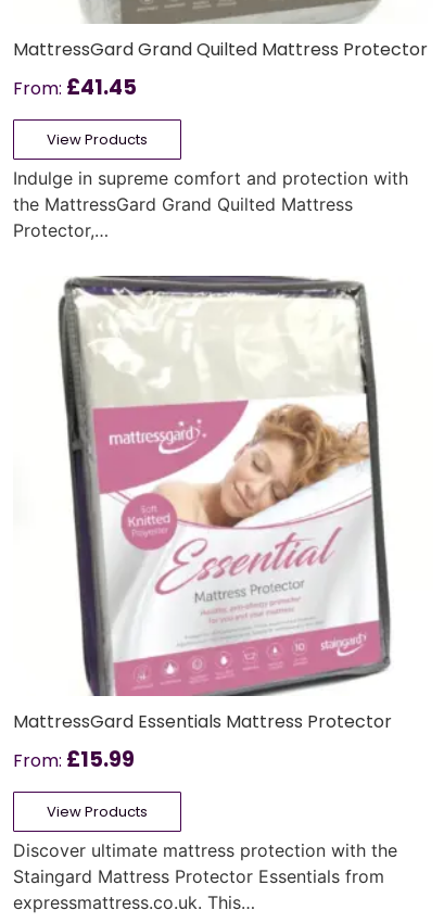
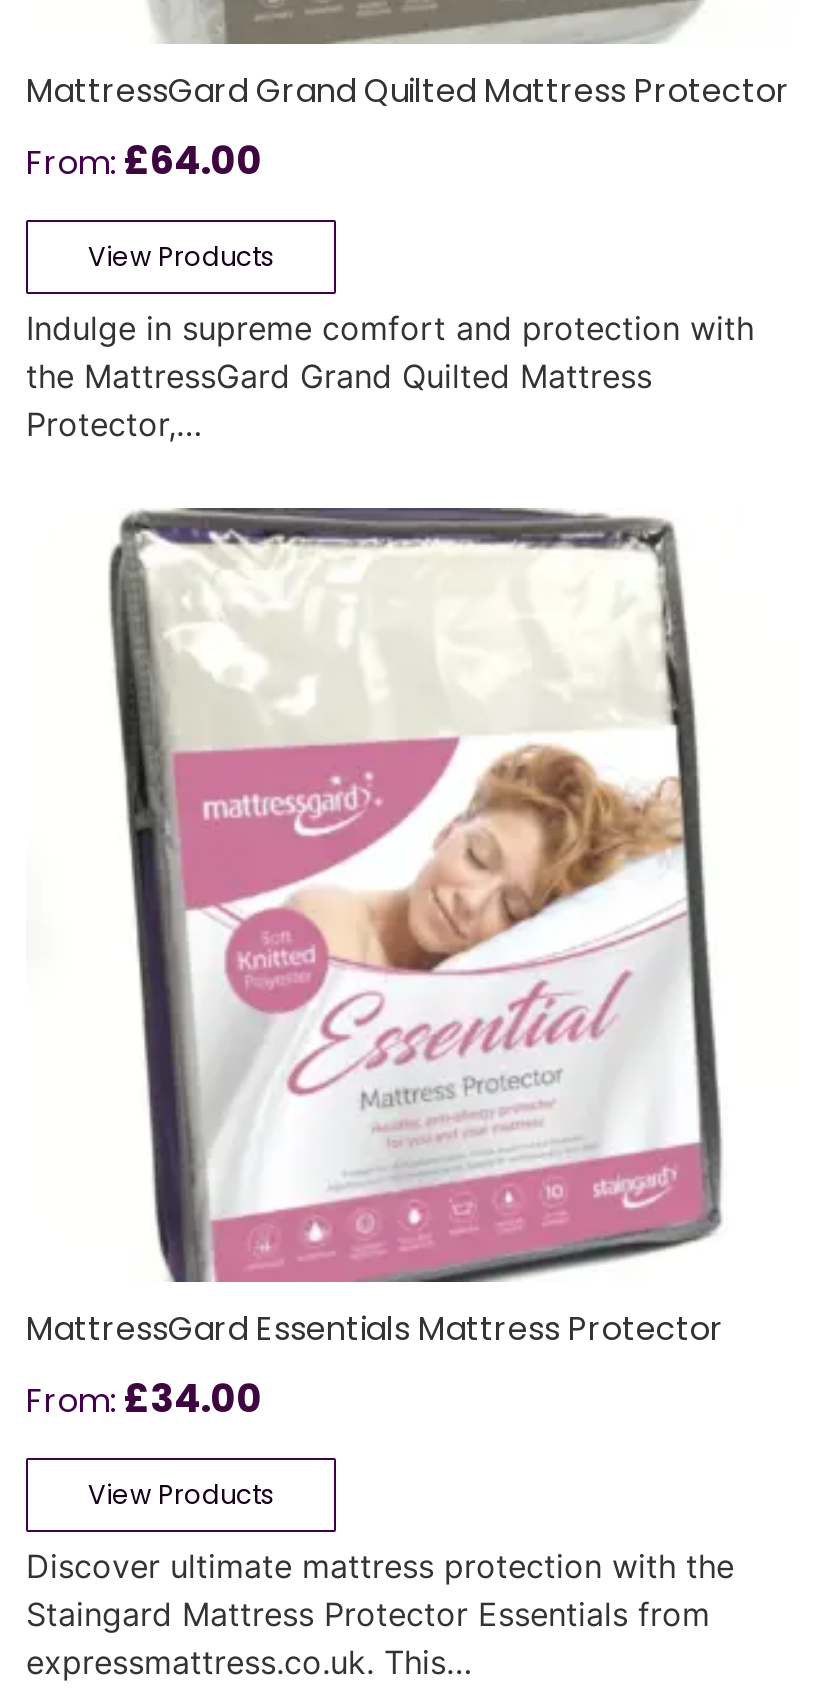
- From: £41.45
+ From: £64.00

- From: £15.99
+ From: £34.00
